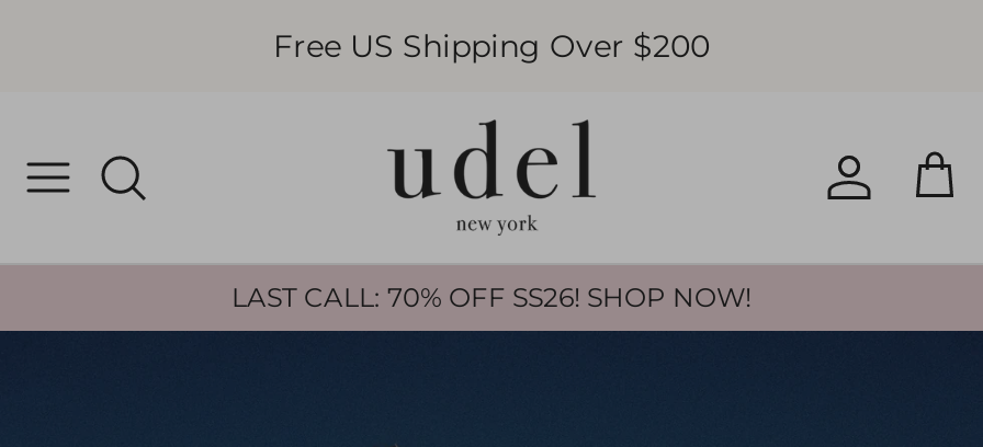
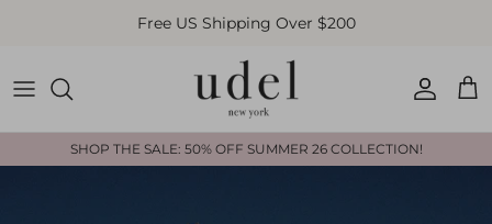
- LAST CALL: 70% OFF SS26! SHOP NOW!
+ SHOP THE SALE: 50% OFF SUMMER 26 COLLECTION!
